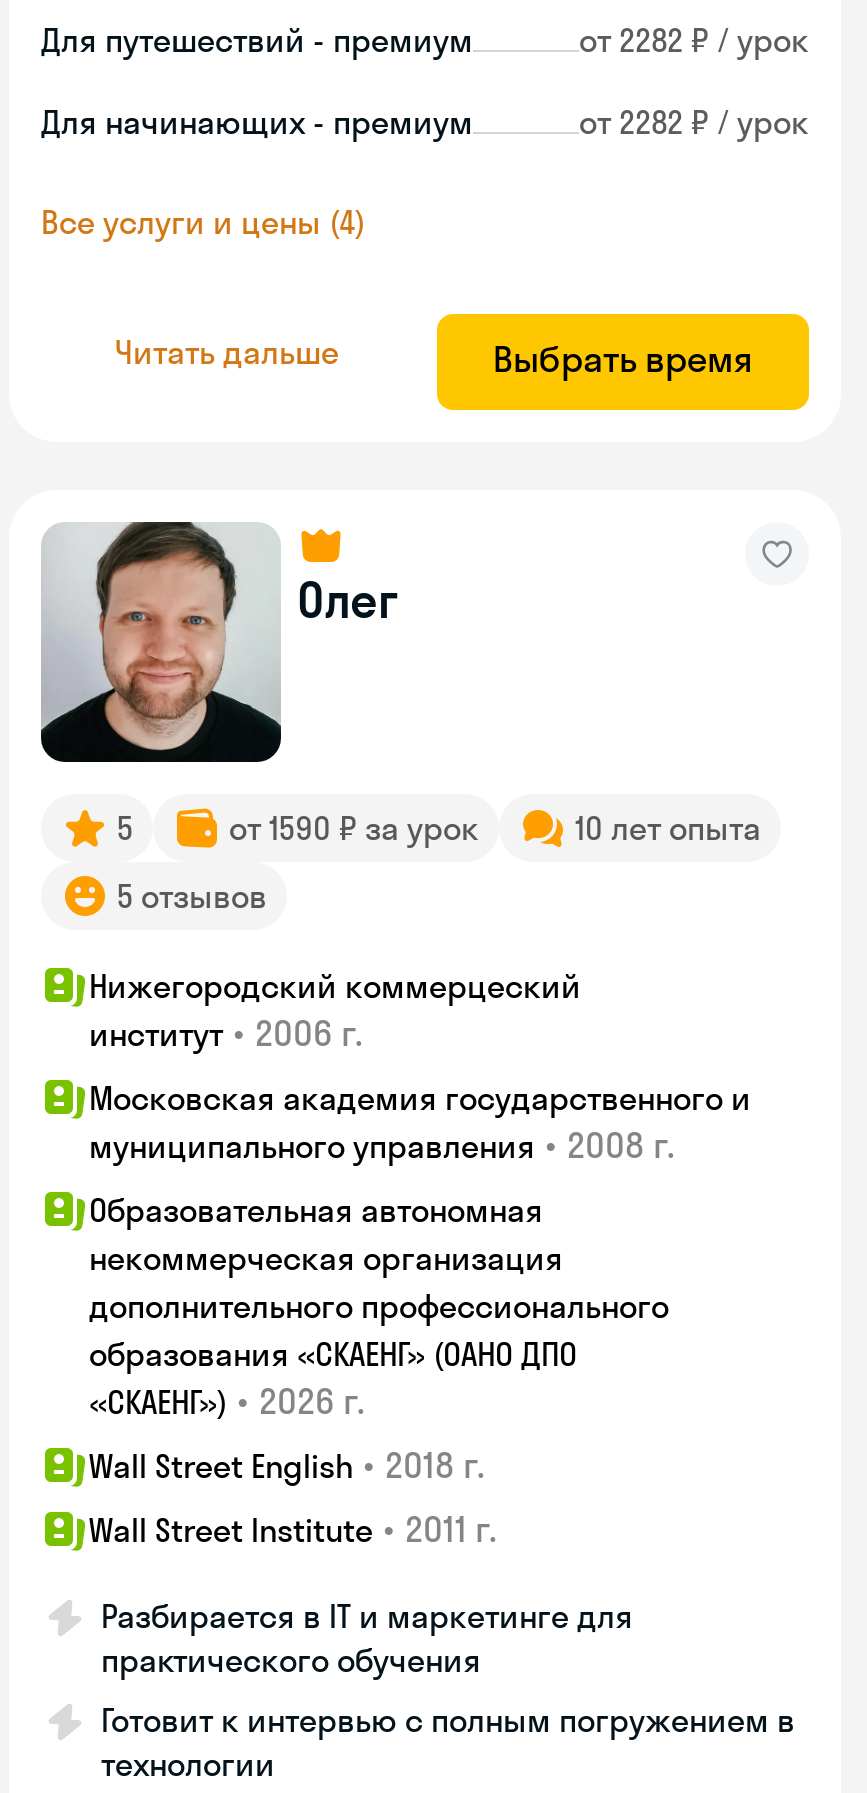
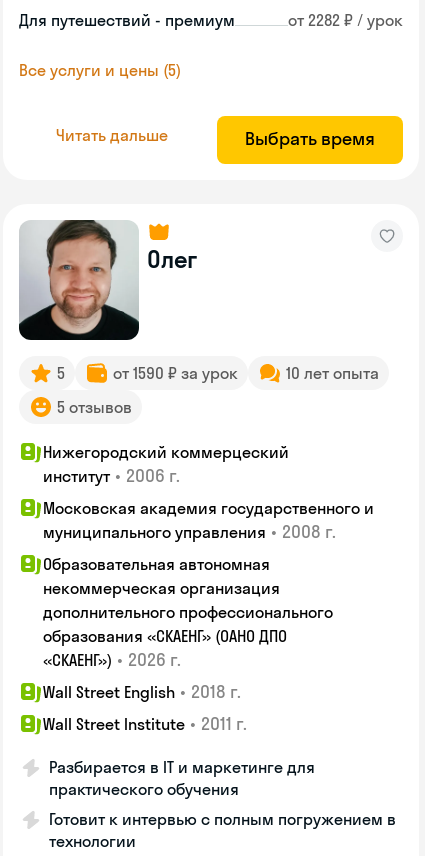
- Для начинающих - премиум
- от 2282 ₽ / урок
- Все услуги и цены (4)
+ Все услуги и цены (5)
